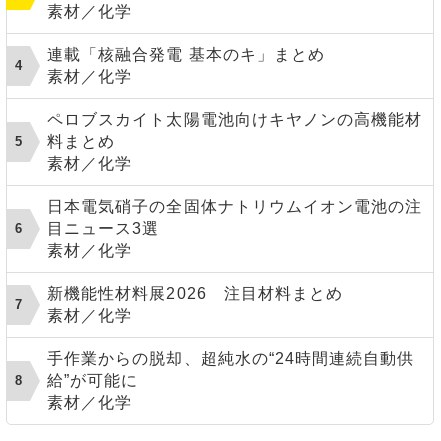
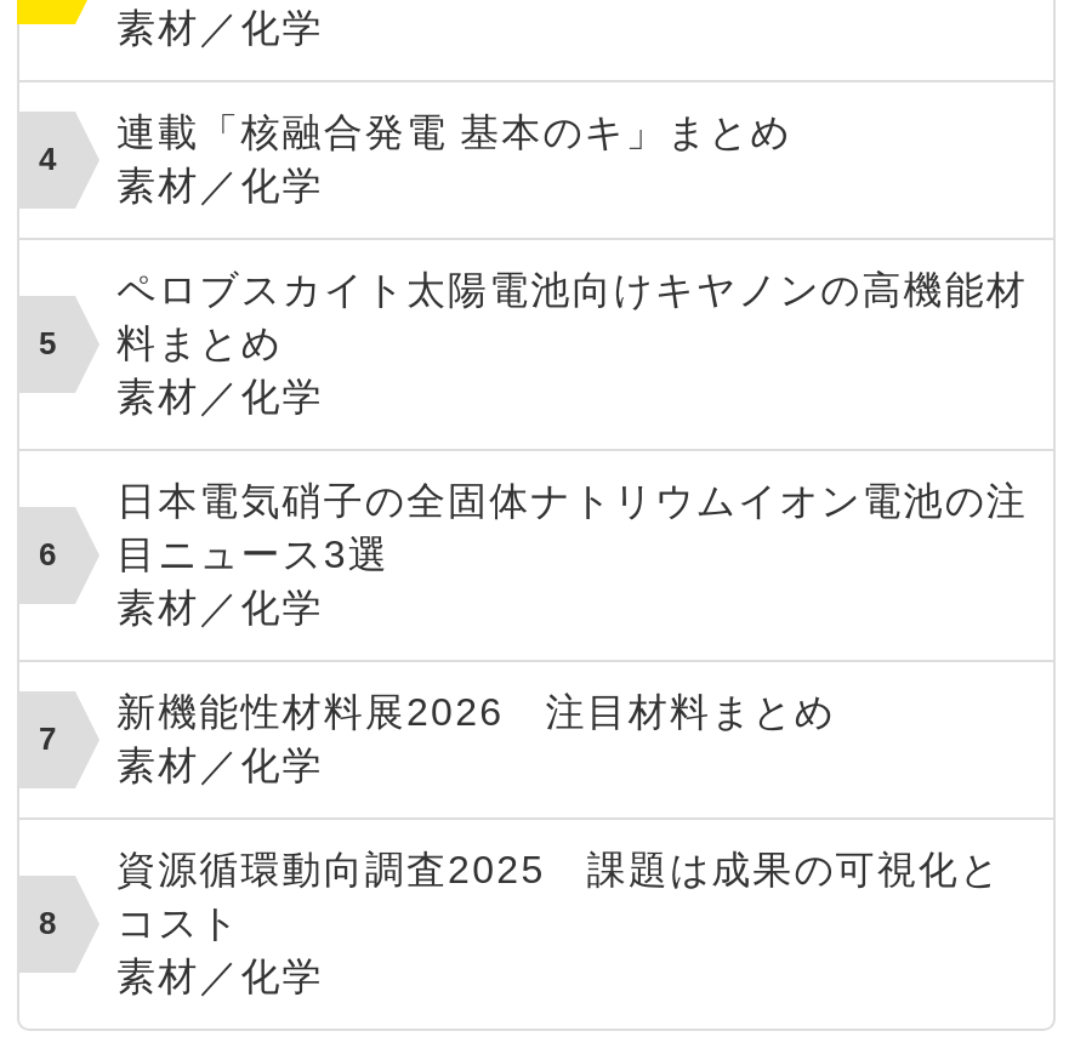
- 手作業からの脱却、超純水の“24時間連続自動供
- 給”が可能に
+ 資源循環動向調査2025 課題は成果の可視化と
+ コスト
